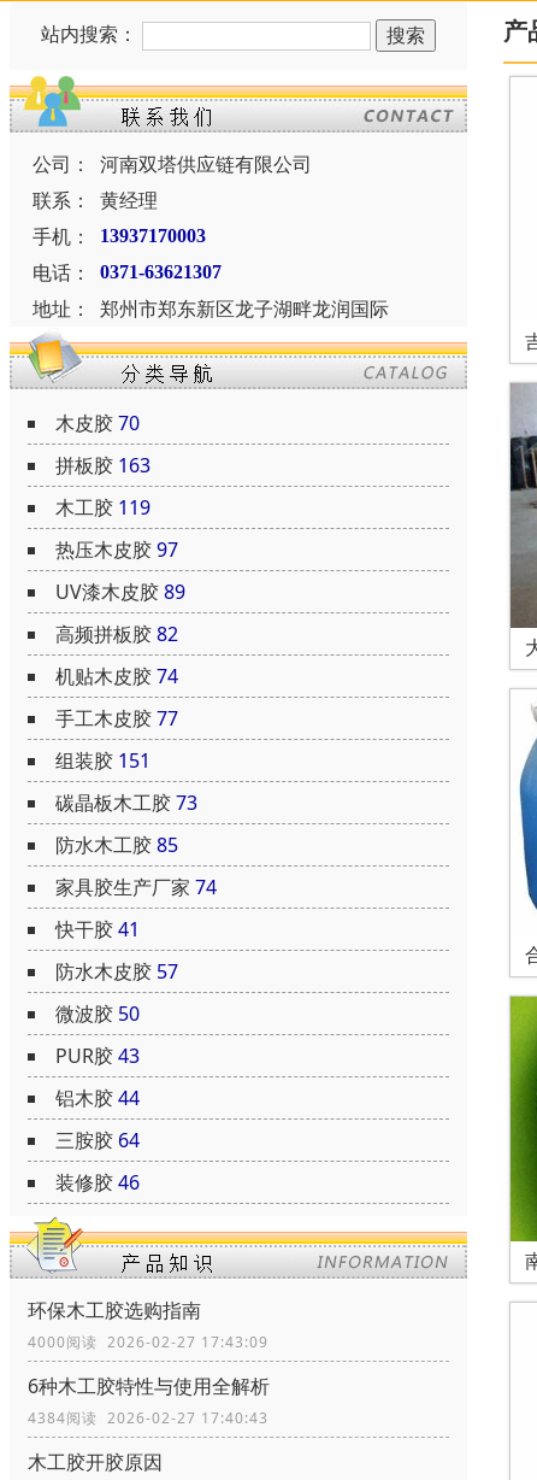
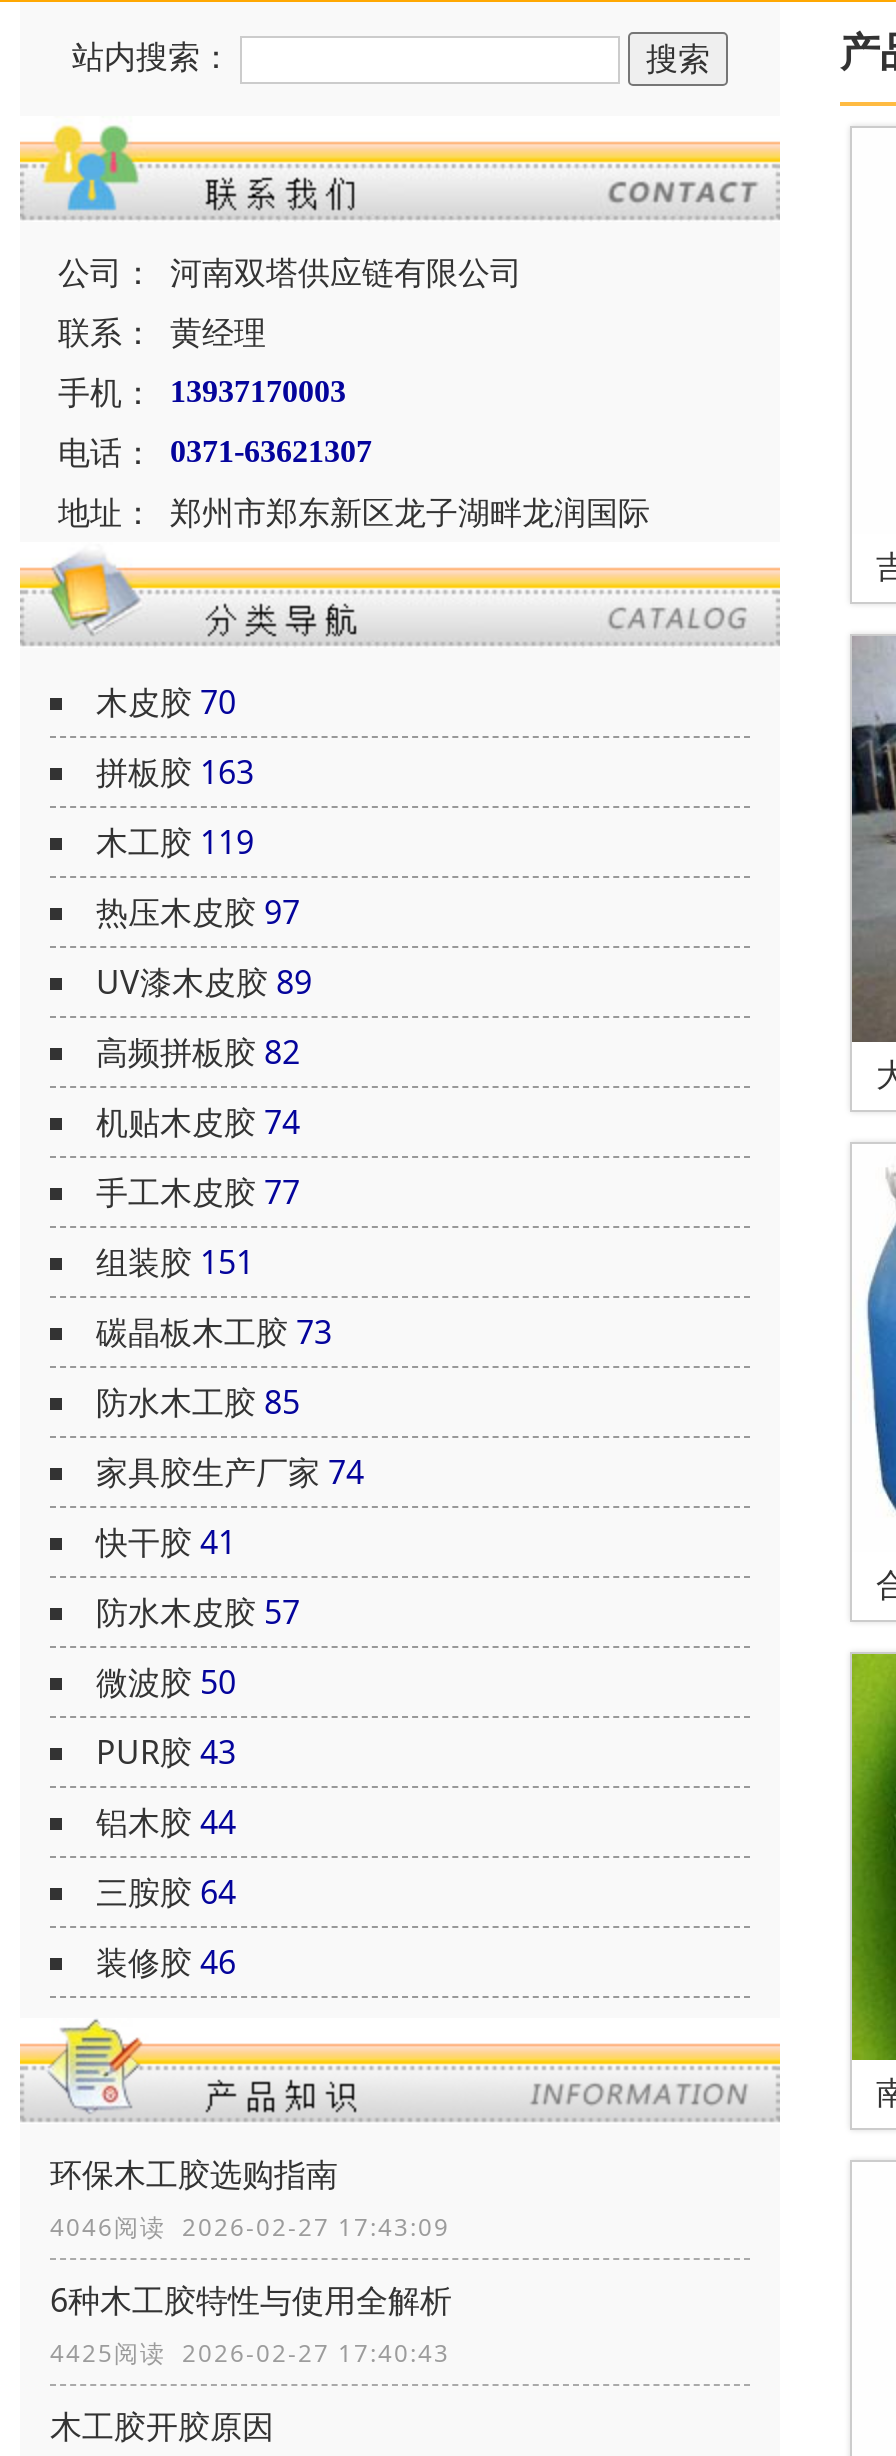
- 4000阅读 2026-02-27 17:43:09
+ 4046阅读 2026-02-27 17:43:09

- 4384阅读 2026-02-27 17:40:43
+ 4425阅读 2026-02-27 17:40:43
